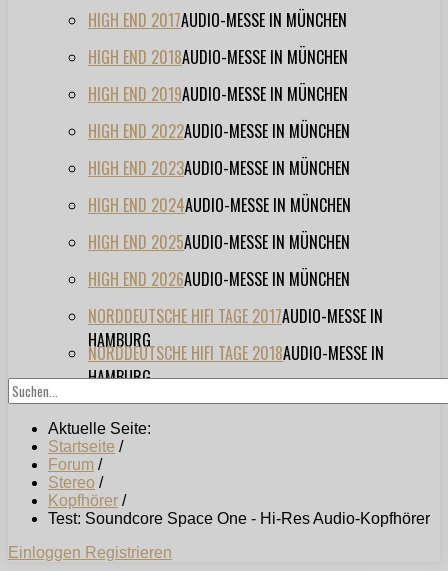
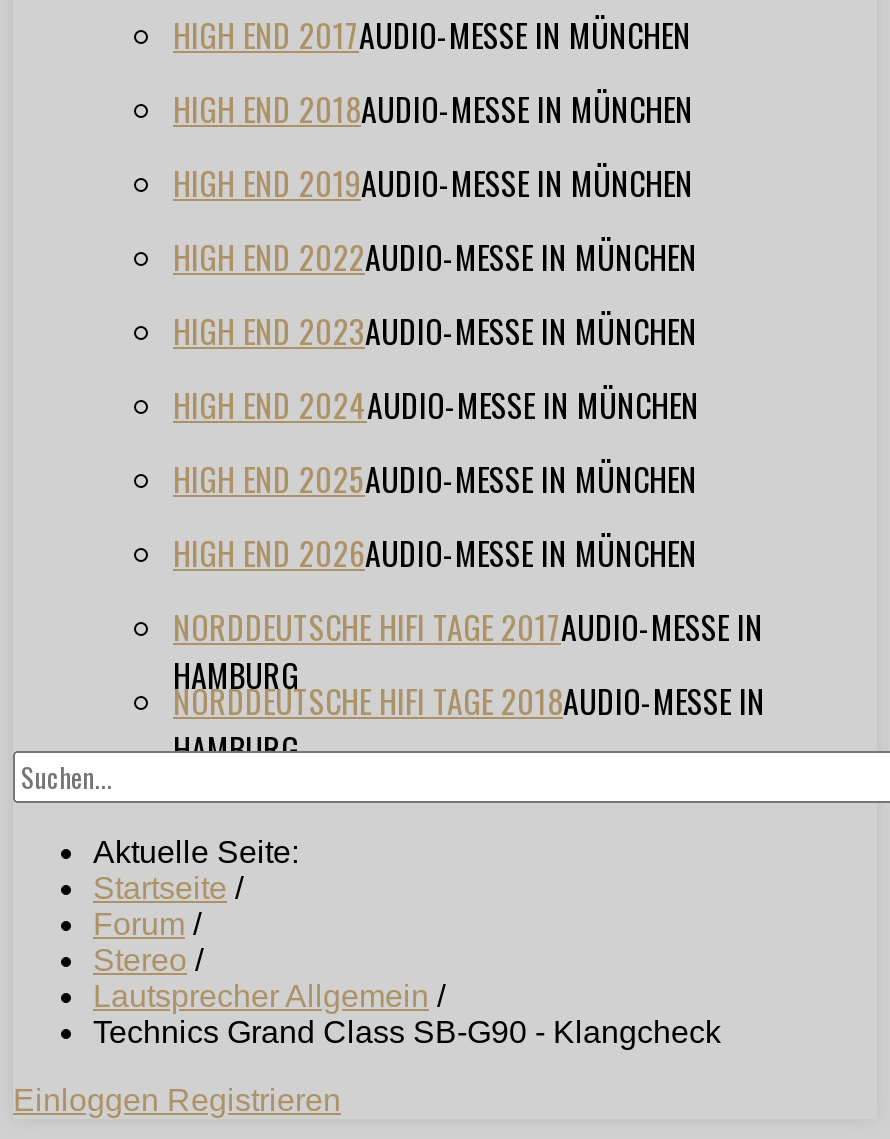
- Kopfhörer /
- Test: Soundcore Space One - Hi-Res Audio-Kopfhörer
+ Lautsprecher Allgemein /
+ Technics Grand Class SB-G90 - Klangcheck
